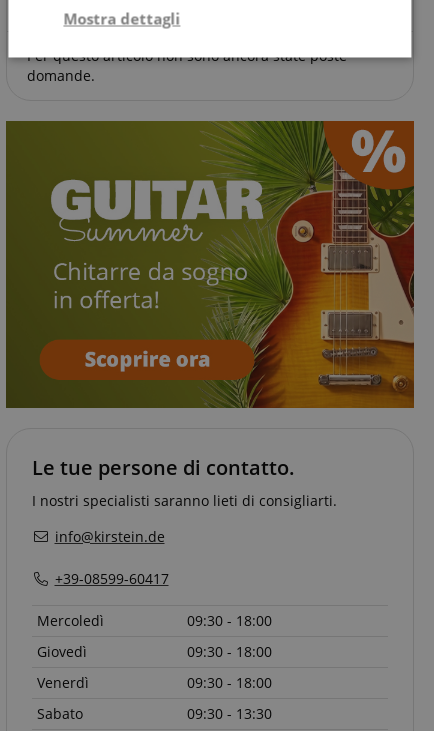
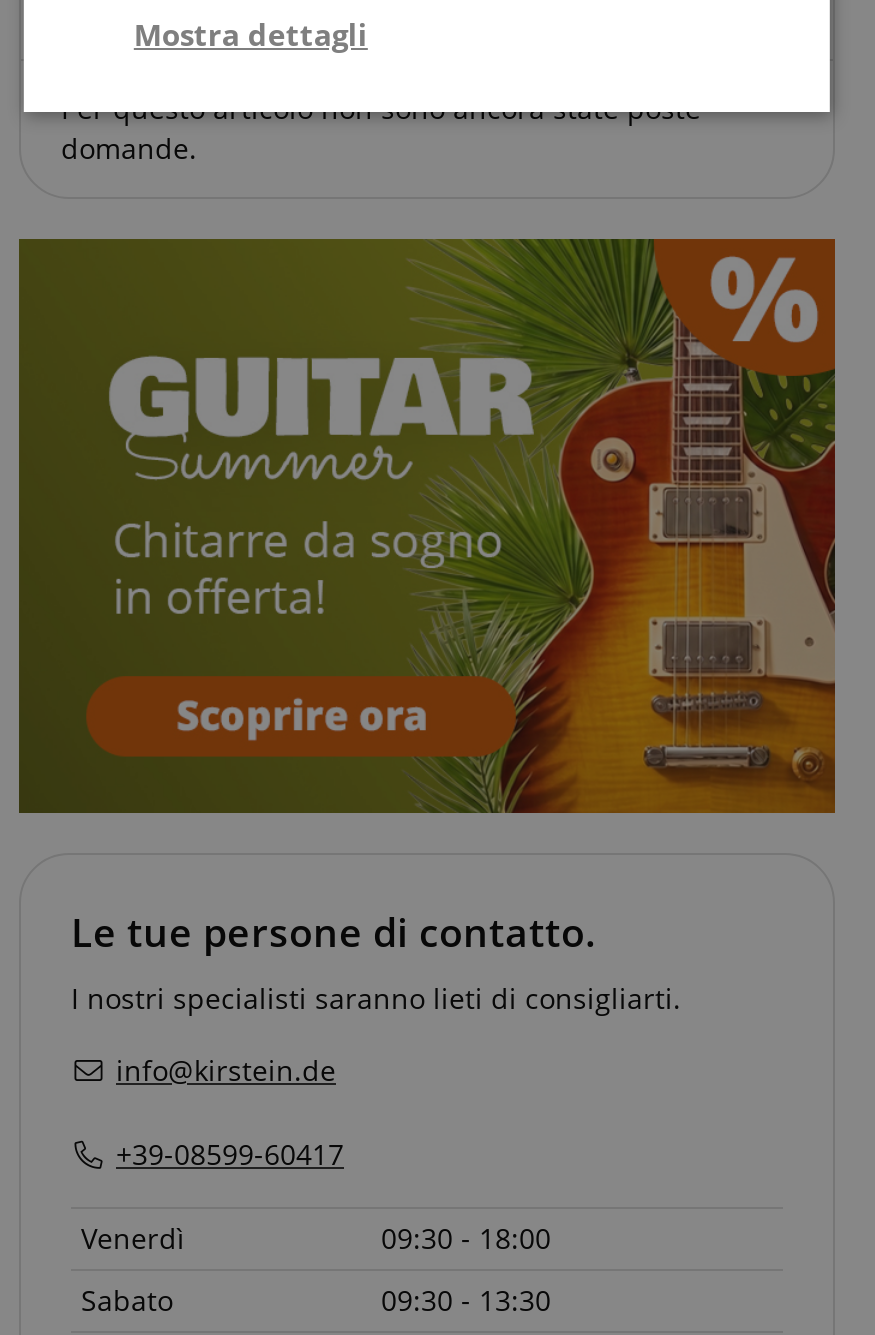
- Mercoledì
- 09:30 - 18:00
- Giovedì
- 09:30 - 18:00
